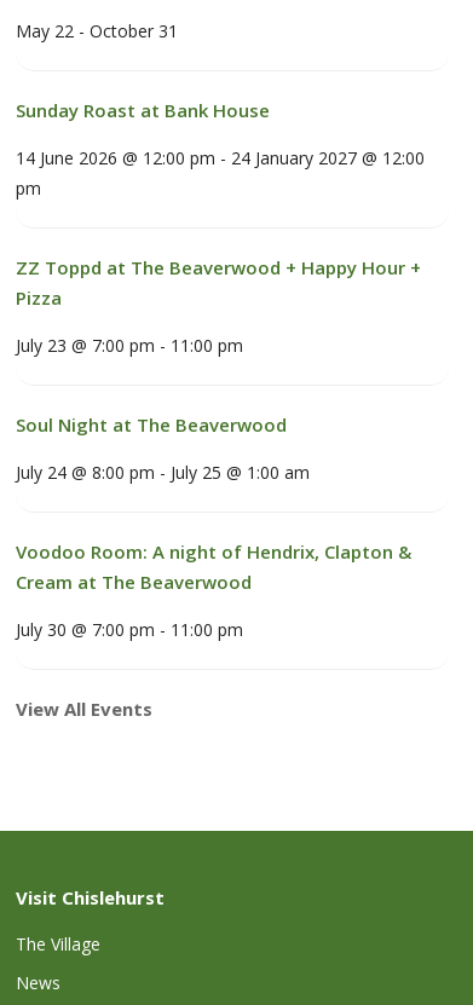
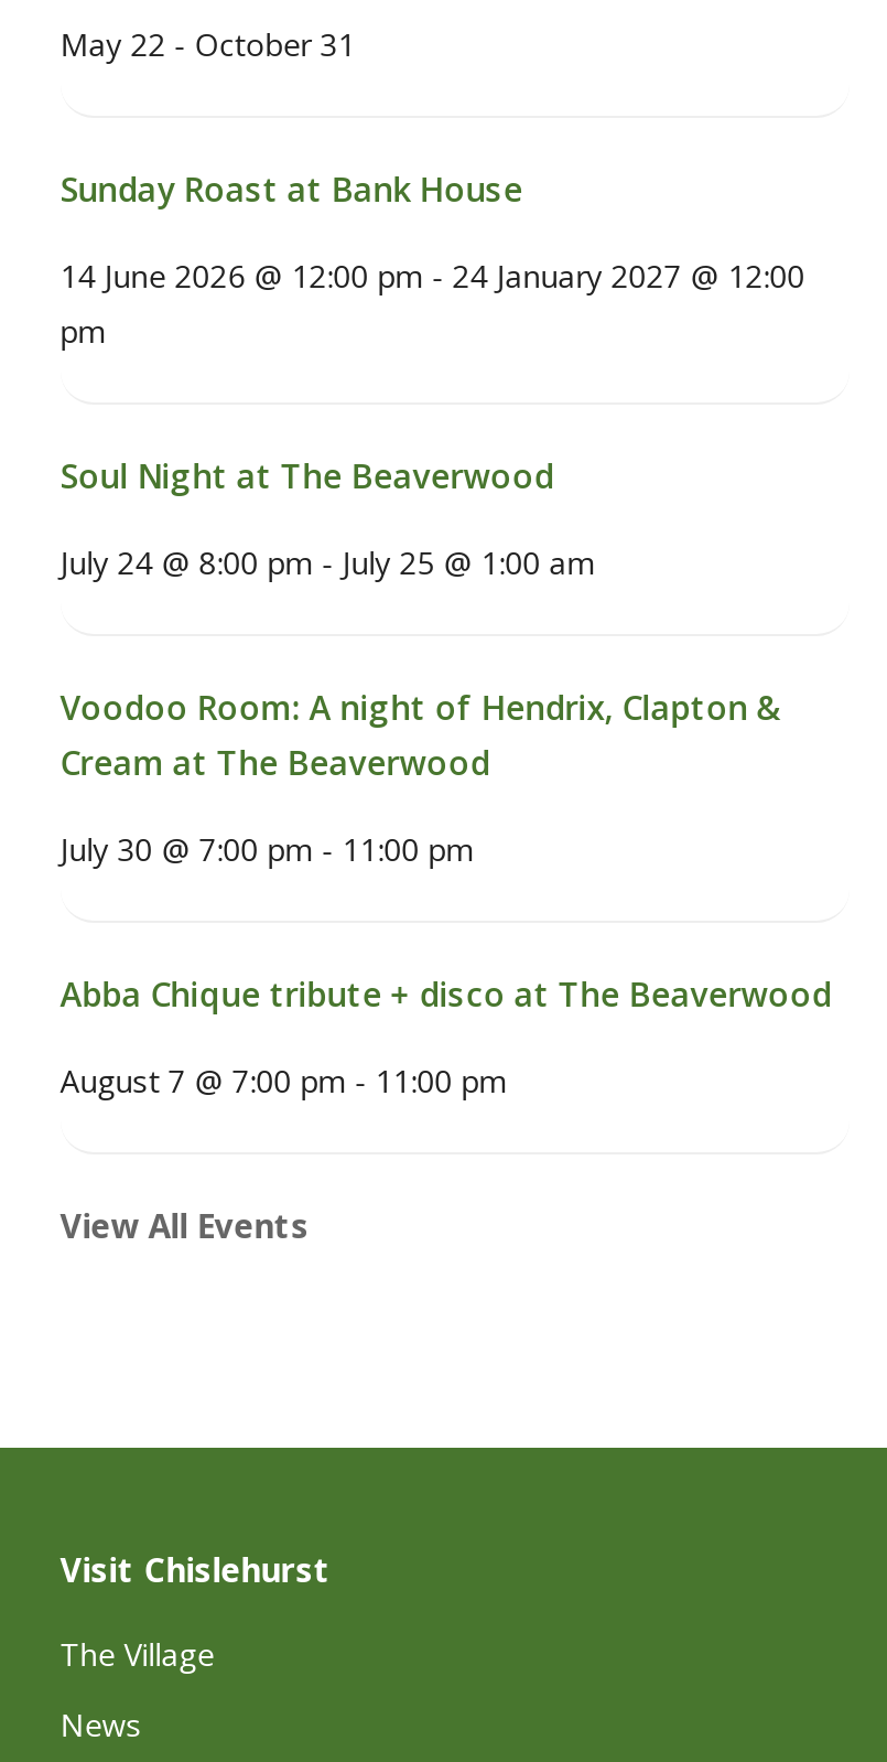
- ZZ Toppd at The Beaverwood + Happy Hour +
- Pizza
- July 23 @ 7:00 pm - 11:00 pm

moved up: Soul Night at The Beaverwood | July 24 @ 8:00 pm - July 25 @ 1:00 am | Voodoo Room: A night of Hendrix, Clapton & | Cream at The Beaverwood | July 30 @ 7:00 pm - 11:00 pm

+ Abba Chique tribute + disco at The Beaverwood
+ August 7 @ 7:00 pm - 11:00 pm
